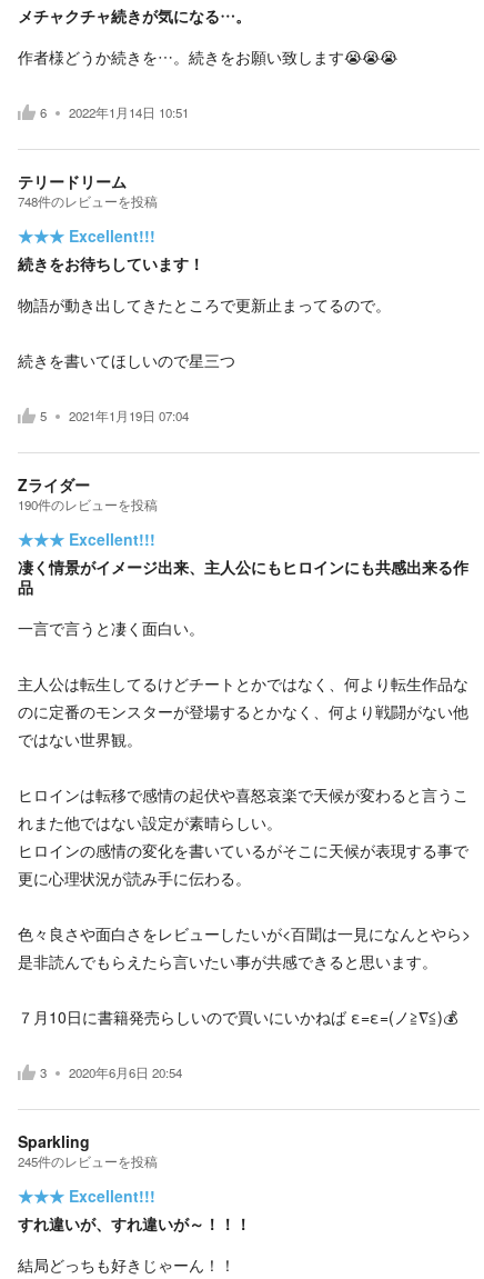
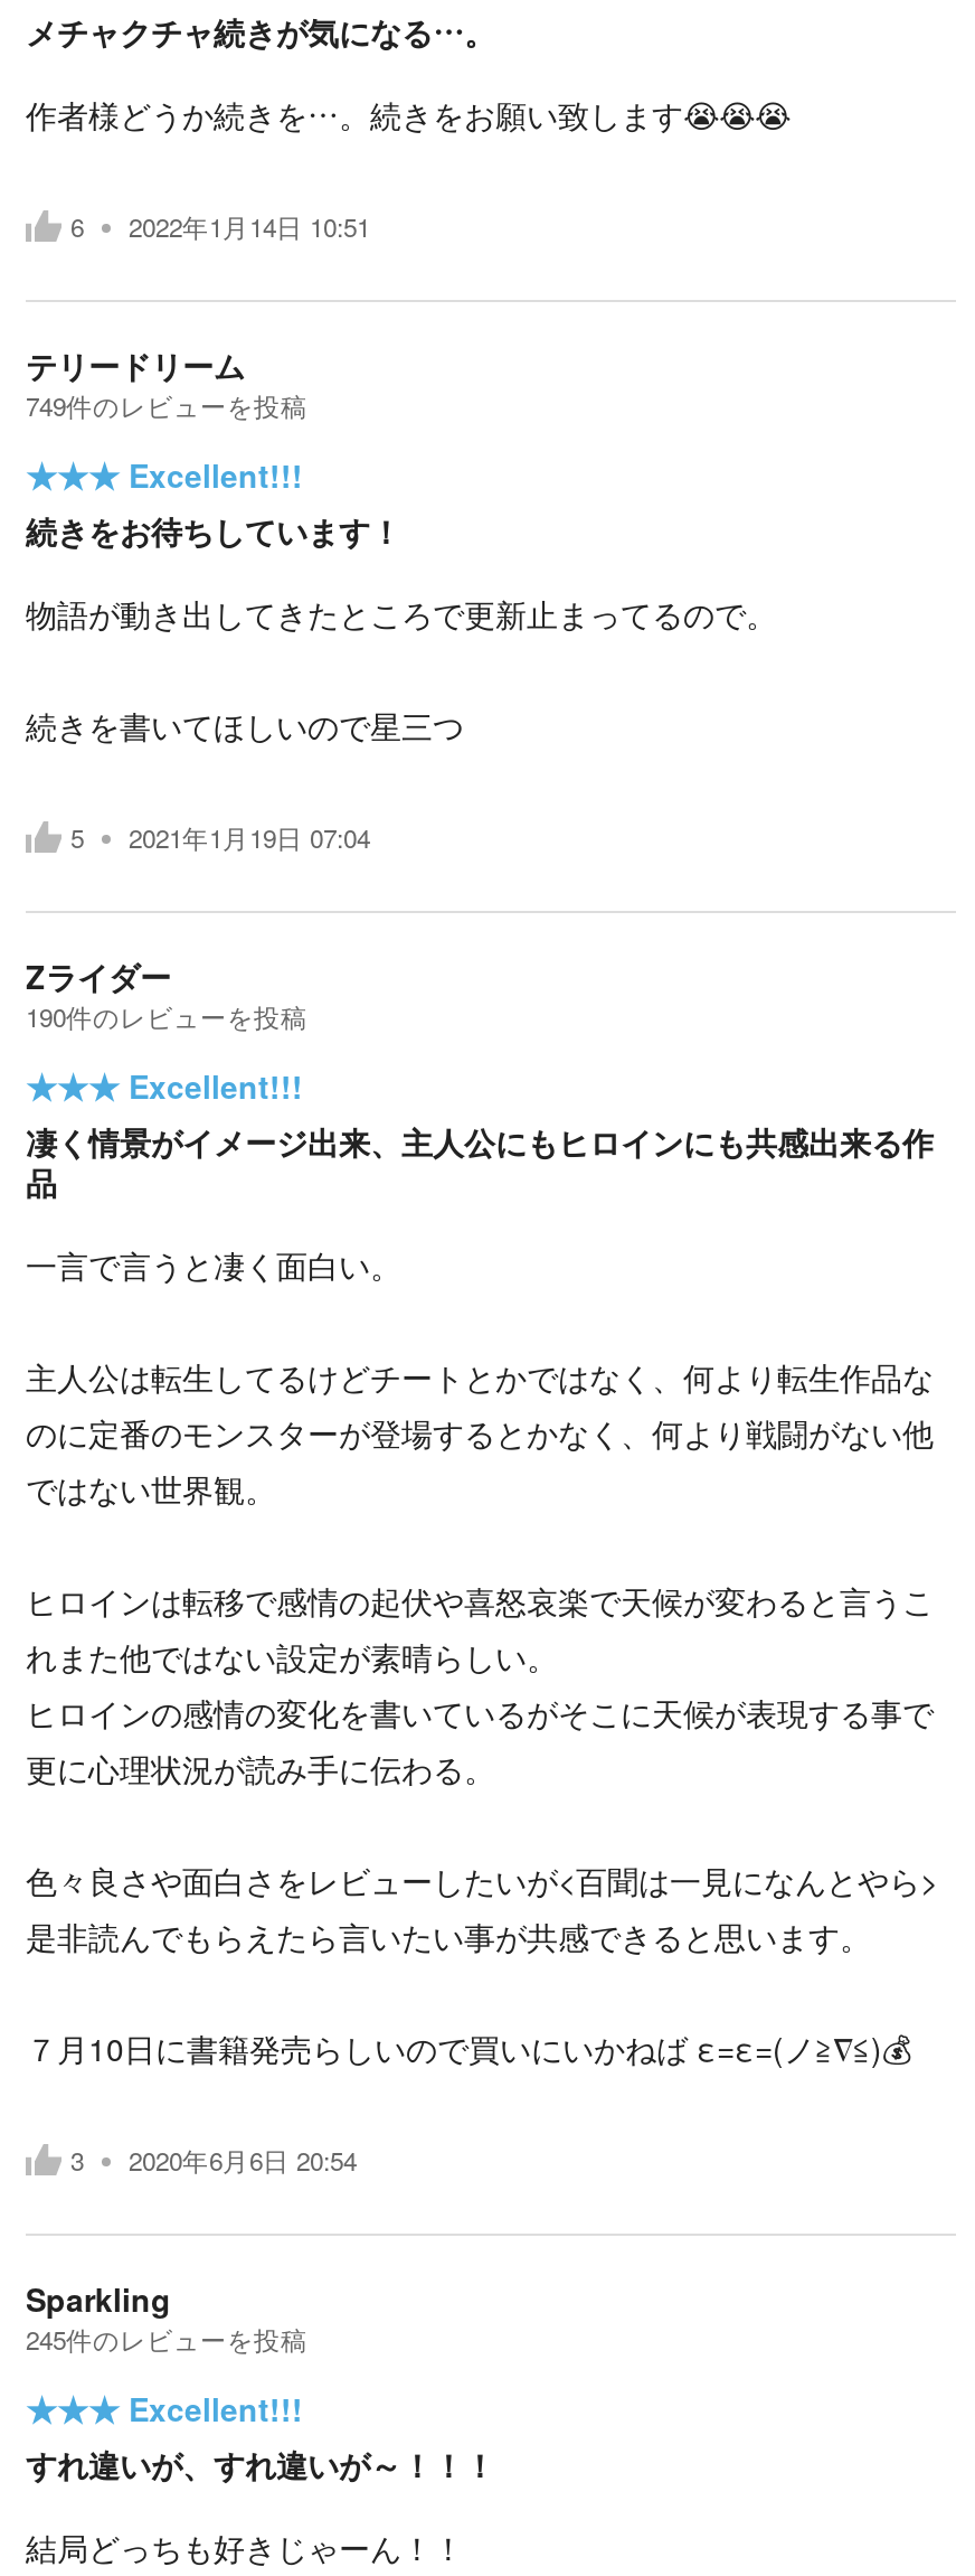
- 748件のレビューを投稿
+ 749件のレビューを投稿
